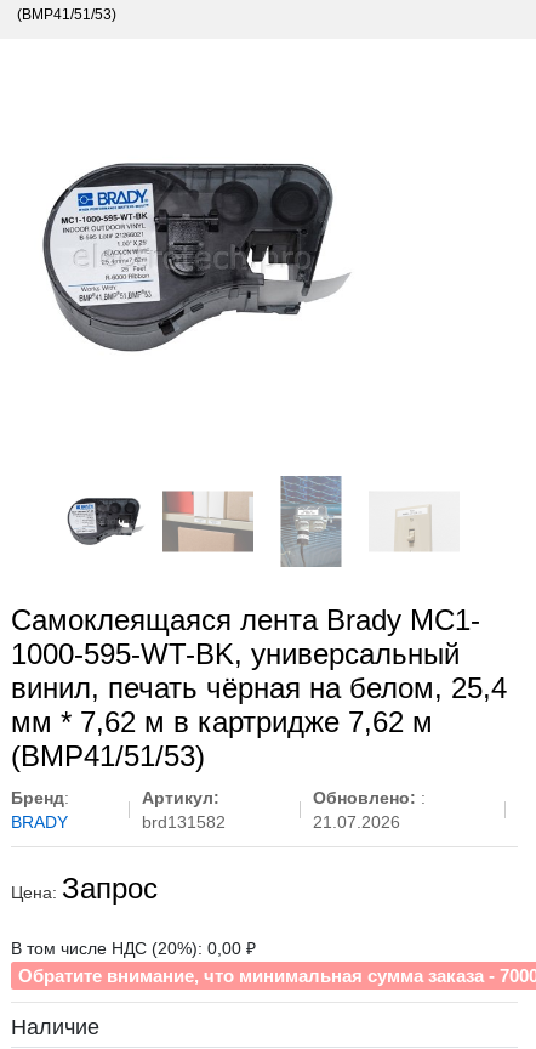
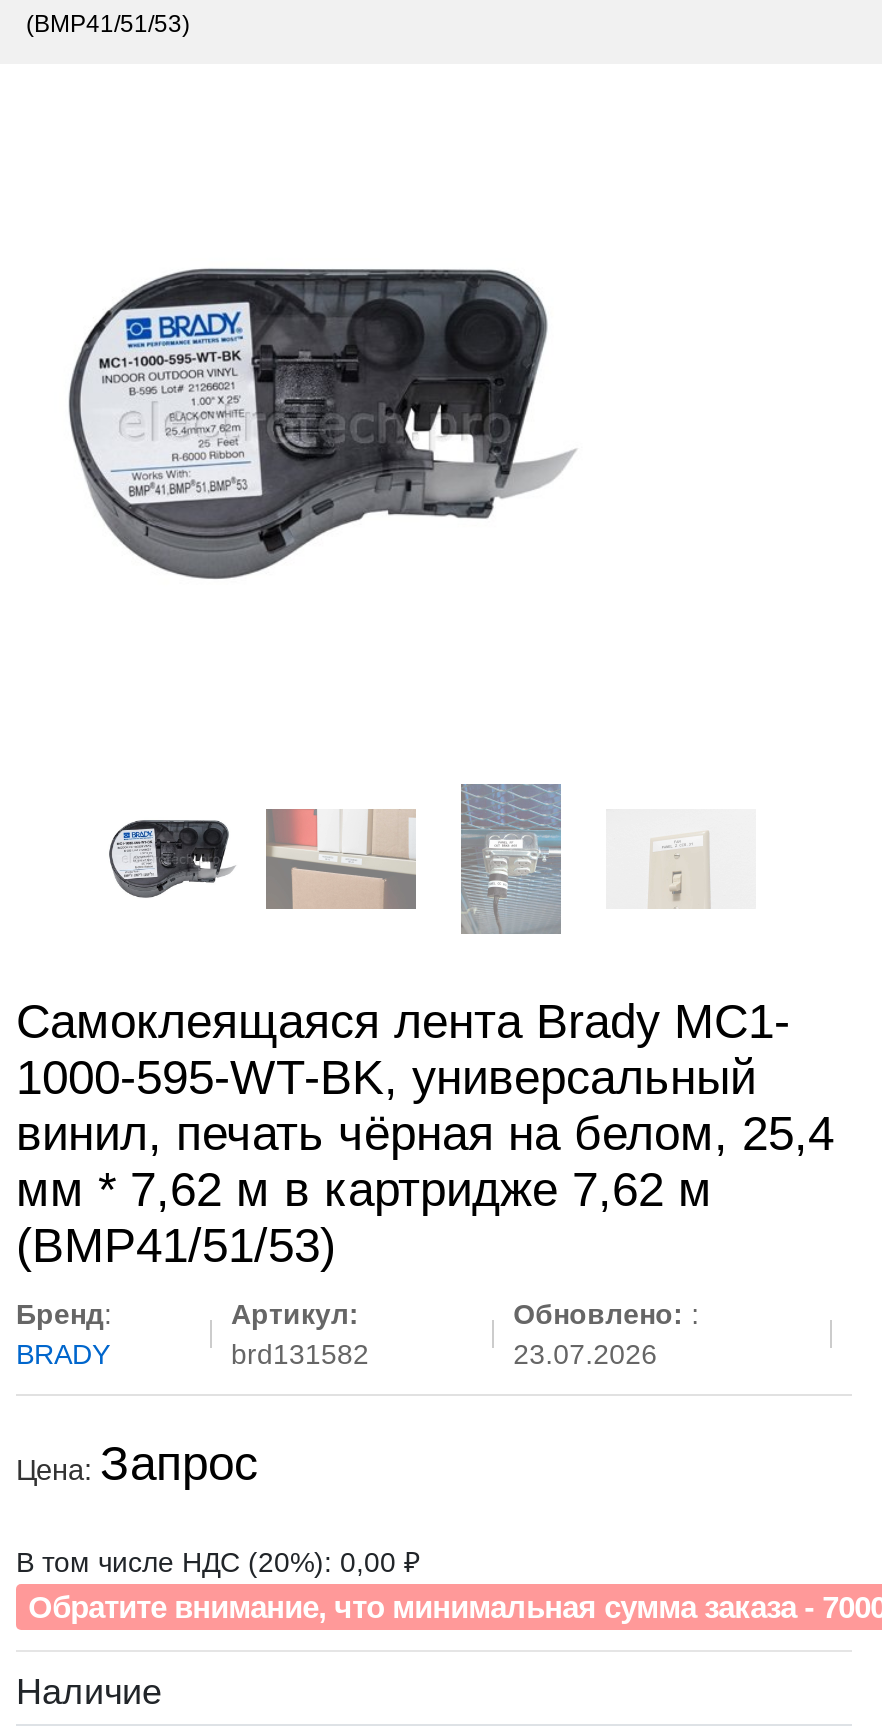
- 21.07.2026
+ 23.07.2026
